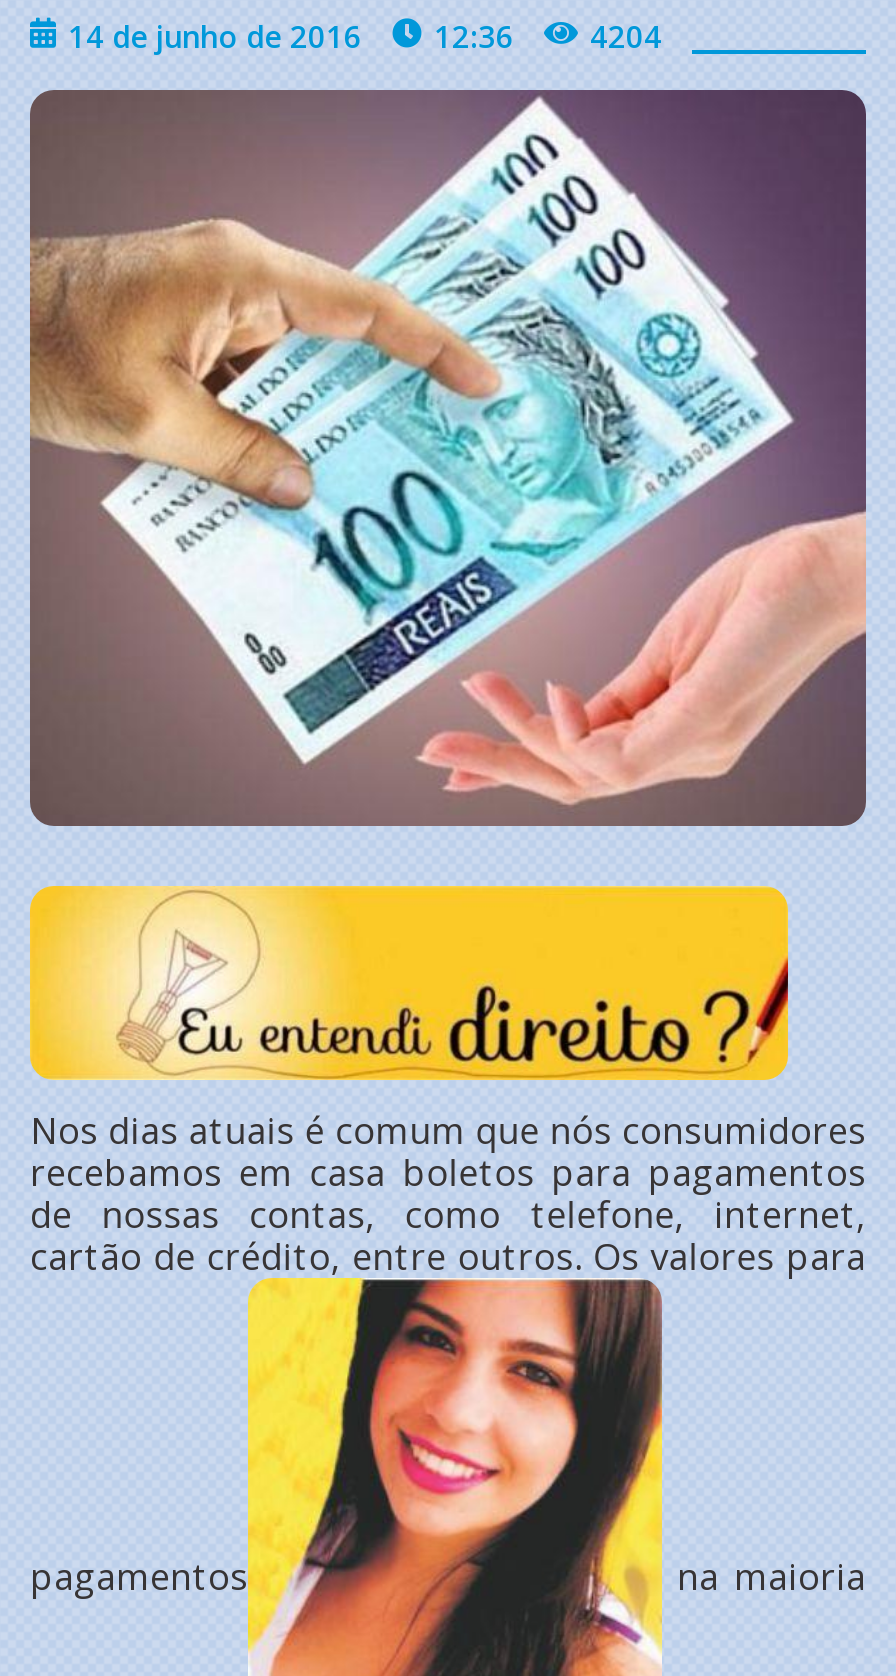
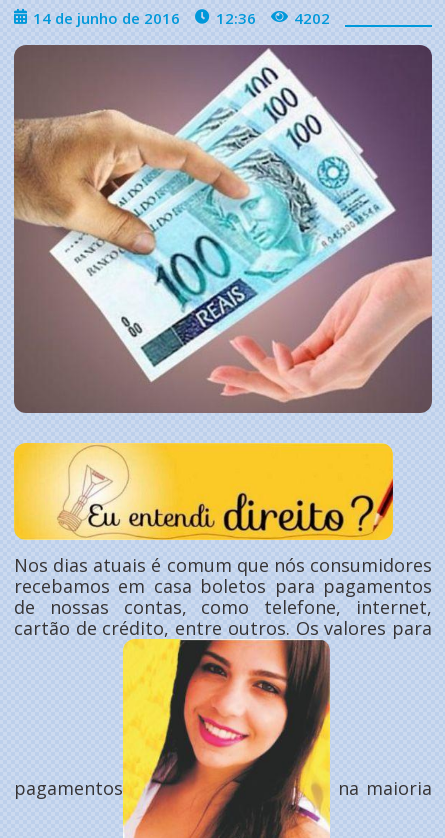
- 14 de junho de 2016 12:36 4204
+ 14 de junho de 2016 12:36 4202
